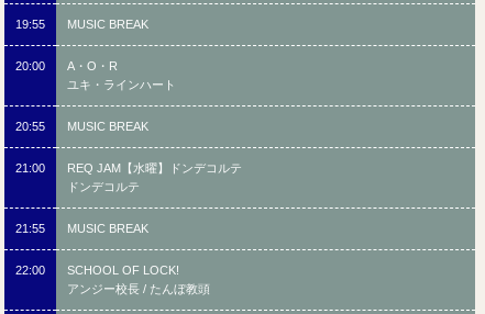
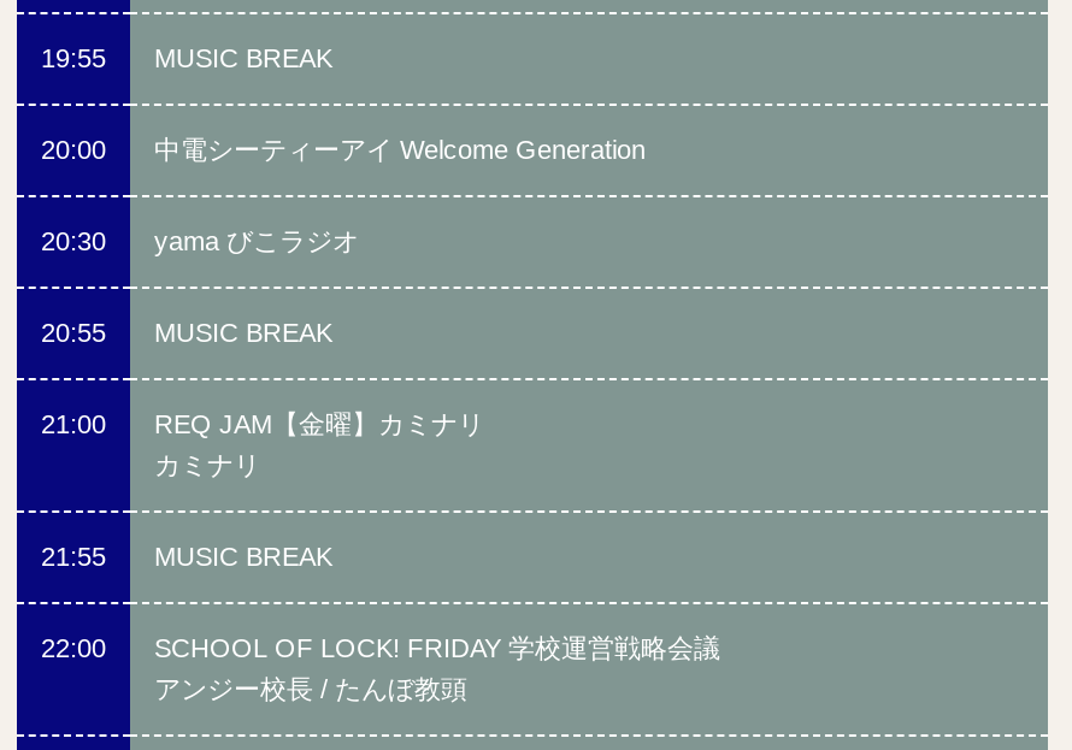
- A・O・R
- ユキ・ラインハート
+ 中電シーティーアイ Welcome Generation
+ 20:30
+ yama びこラジオ

- REQ JAM【水曜】ドンデコルテ
- ドンデコルテ
+ REQ JAM【金曜】カミナリ
+ カミナリ

- SCHOOL OF LOCK!
+ SCHOOL OF LOCK! FRIDAY 学校運営戦略会議
